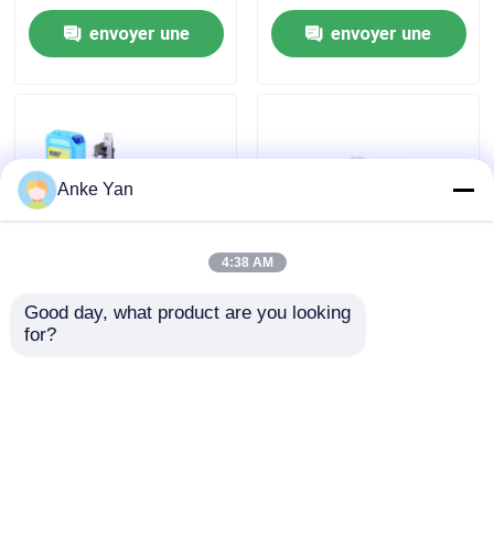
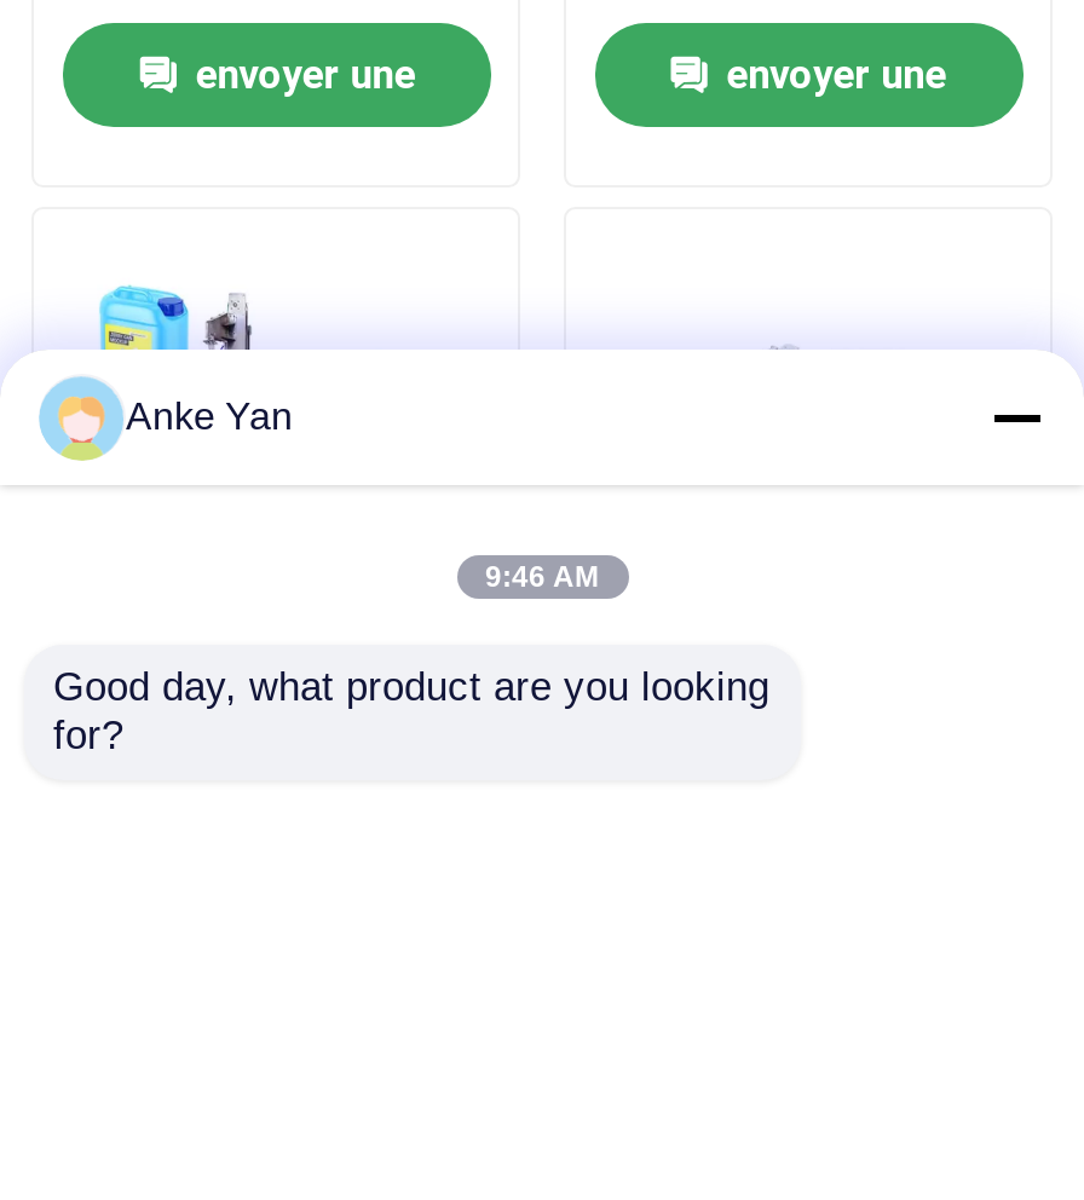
- 4:38 AM
+ 9:46 AM
